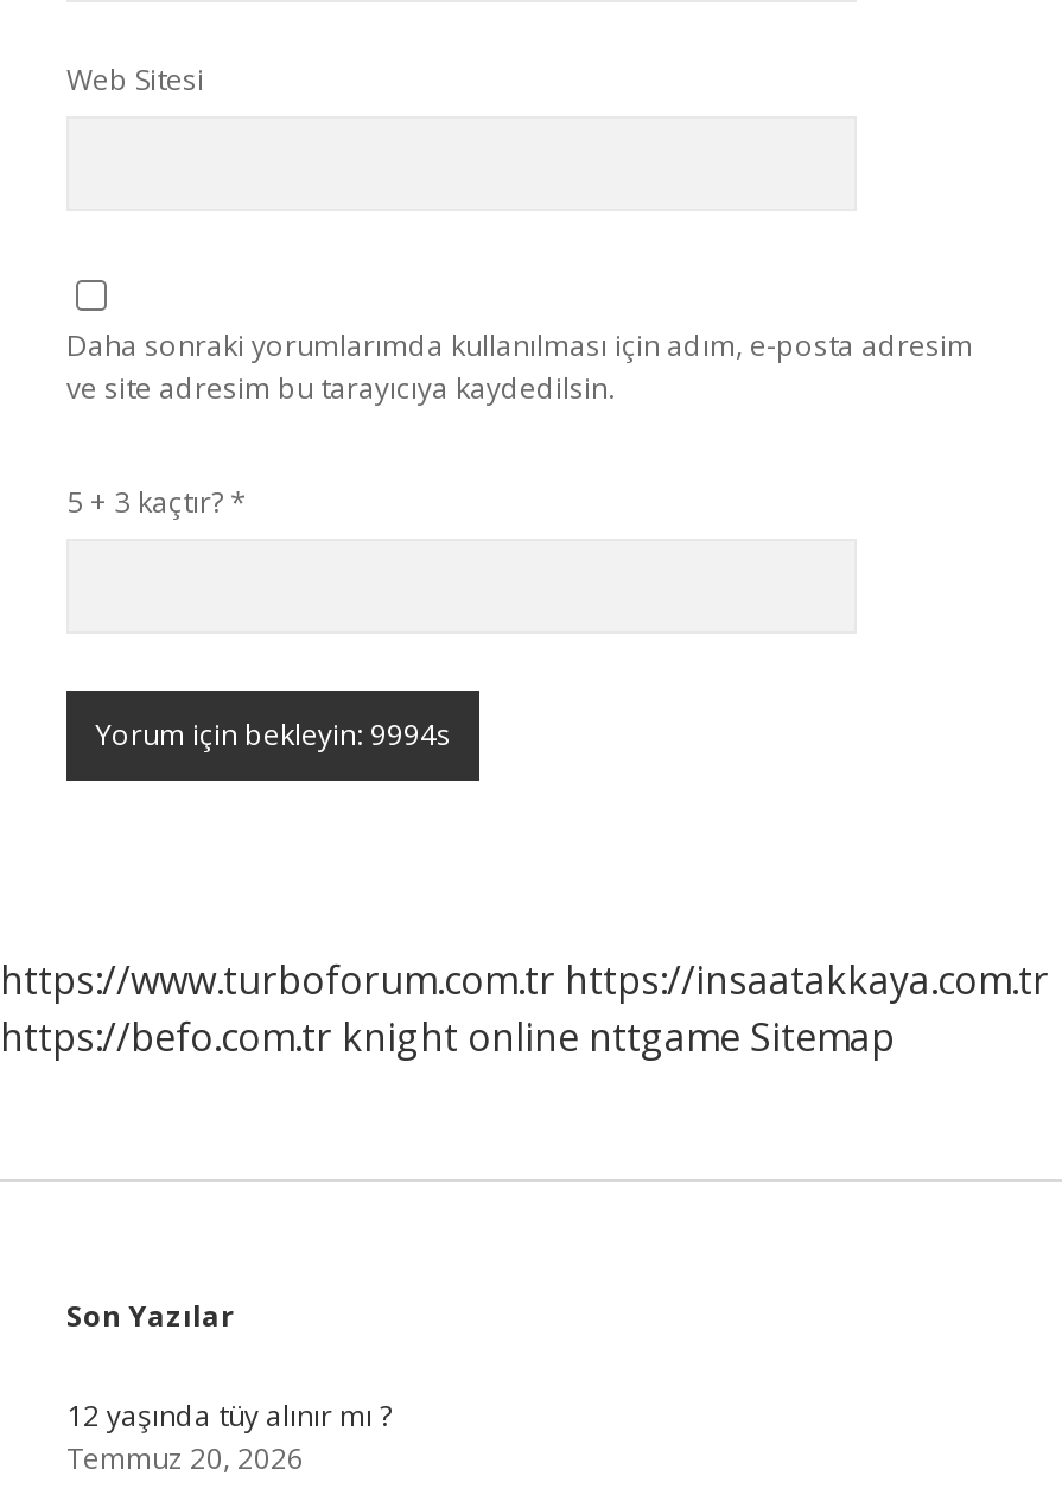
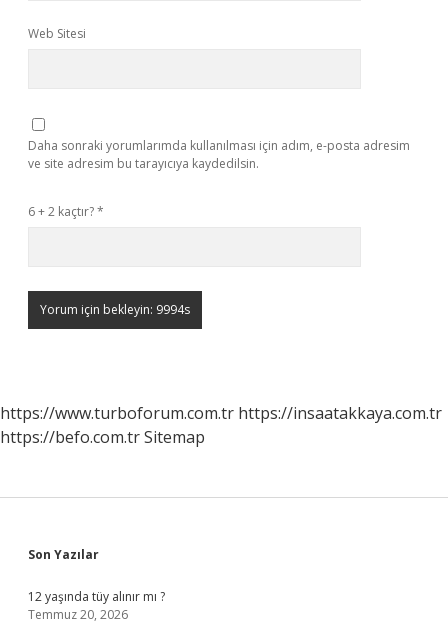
- 5 + 3 kaçtır? *
+ 6 + 2 kaçtır? *

- https://befo.com.tr knight online nttgame Sitemap
+ https://befo.com.tr Sitemap
